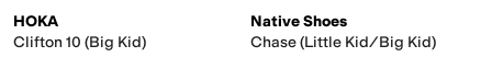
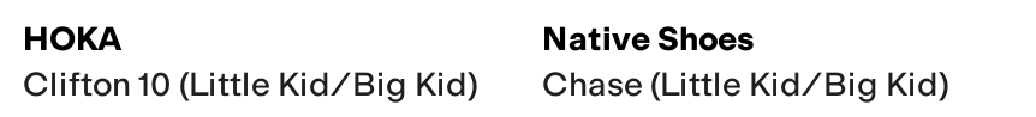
- Clifton 10 (Big Kid)
+ Clifton 10 (Little Kid/Big Kid)
